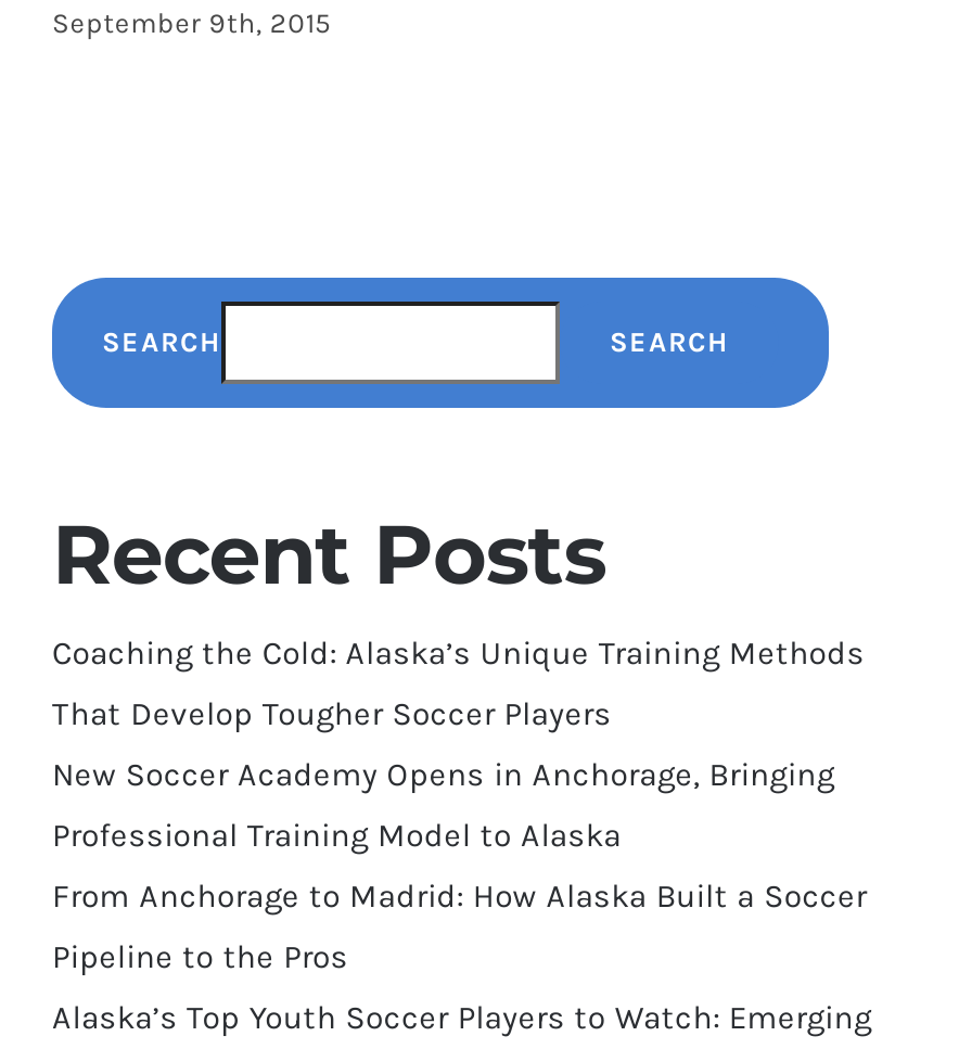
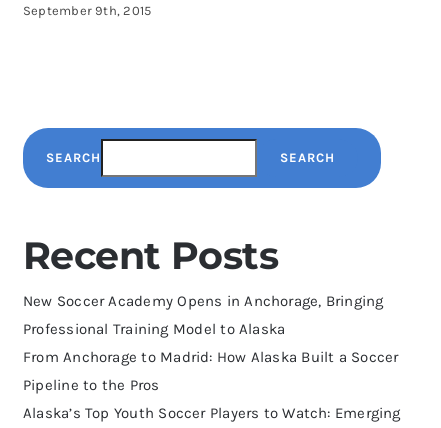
- Coaching the Cold: Alaska’s Unique Training Methods
- That Develop Tougher Soccer Players
